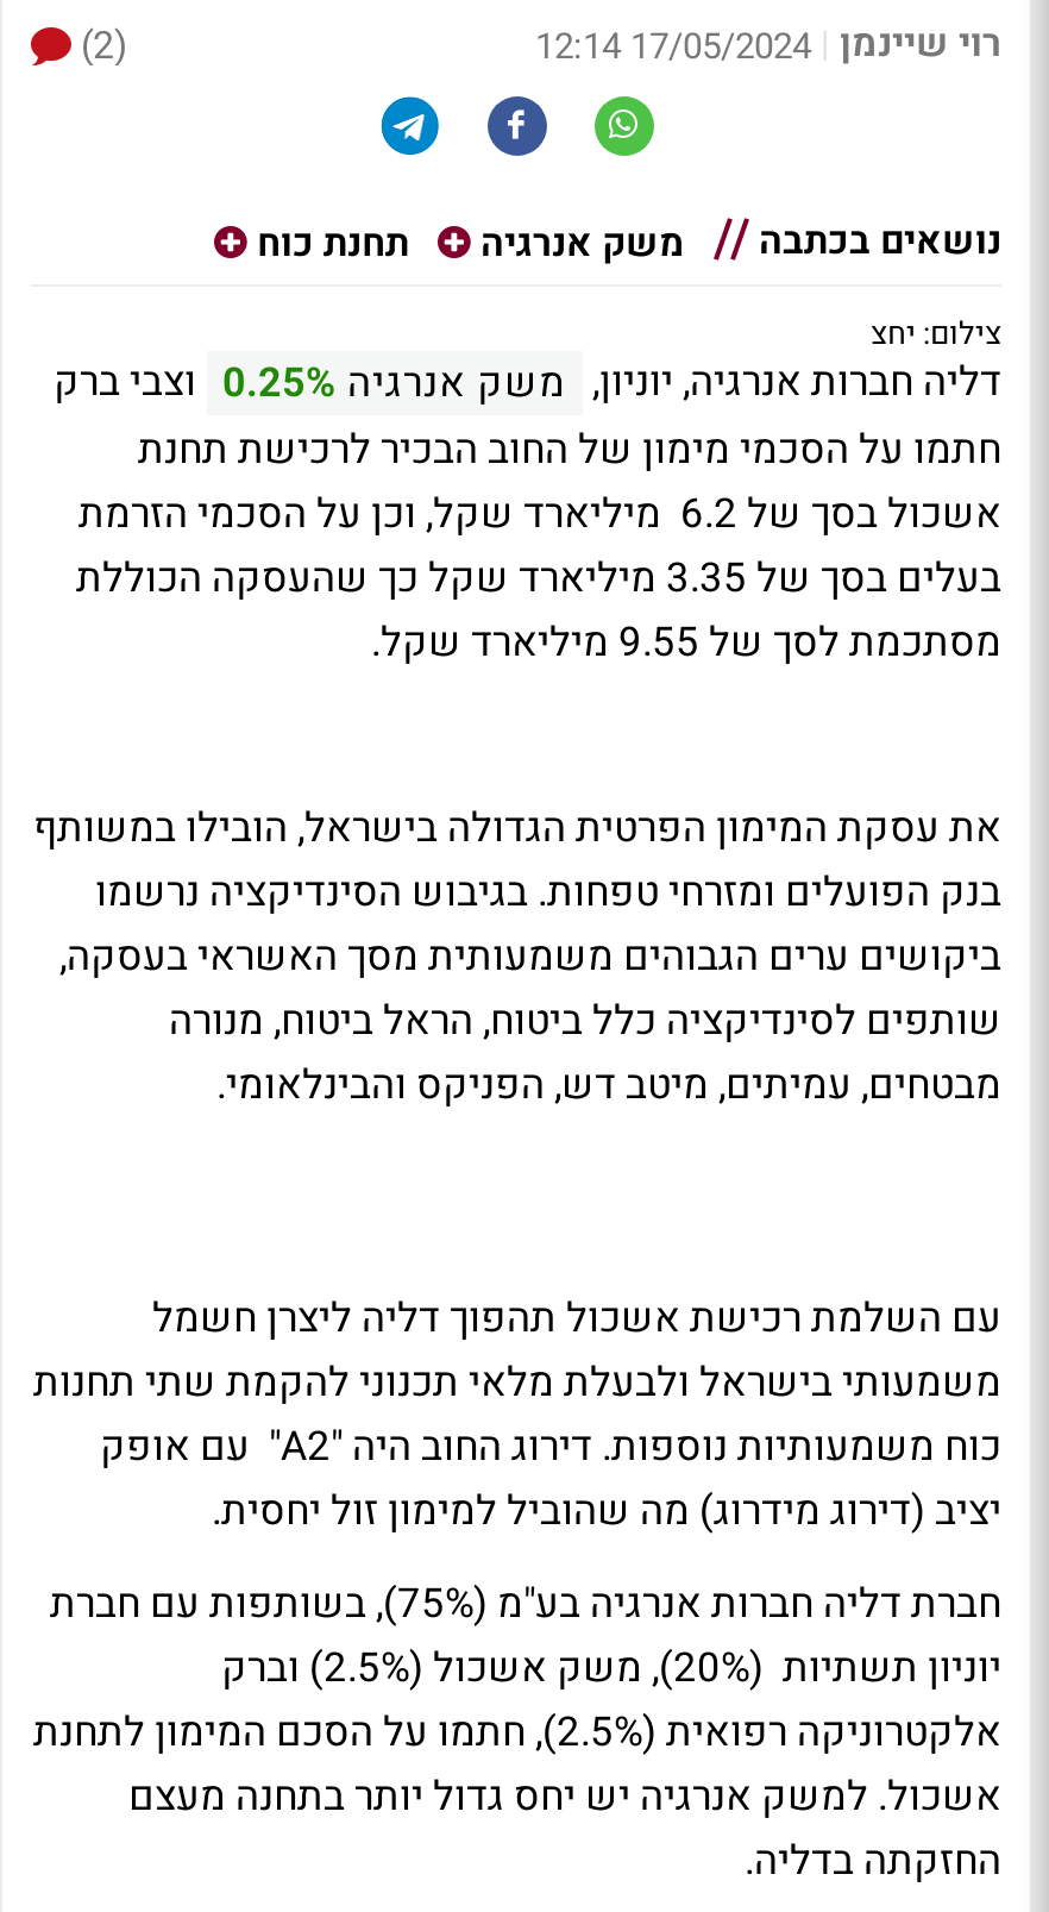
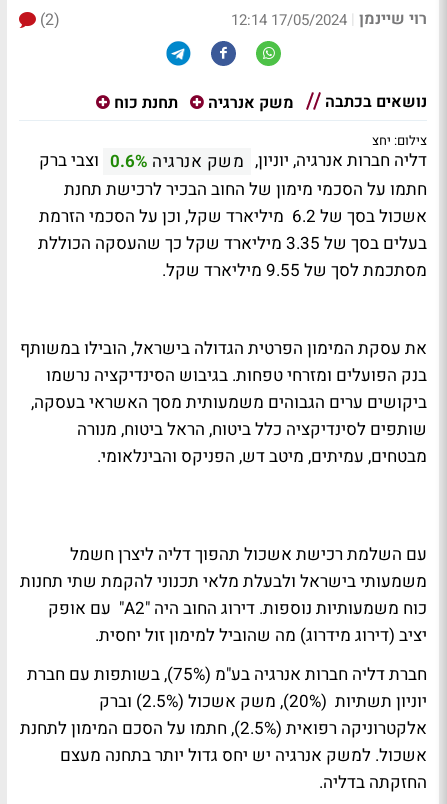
- דליה חברות אנרגיה, יוניון, משק אנרגיה 0.25% וצבי ברק
+ דליה חברות אנרגיה, יוניון, משק אנרגיה 0.6% וצבי ברק
